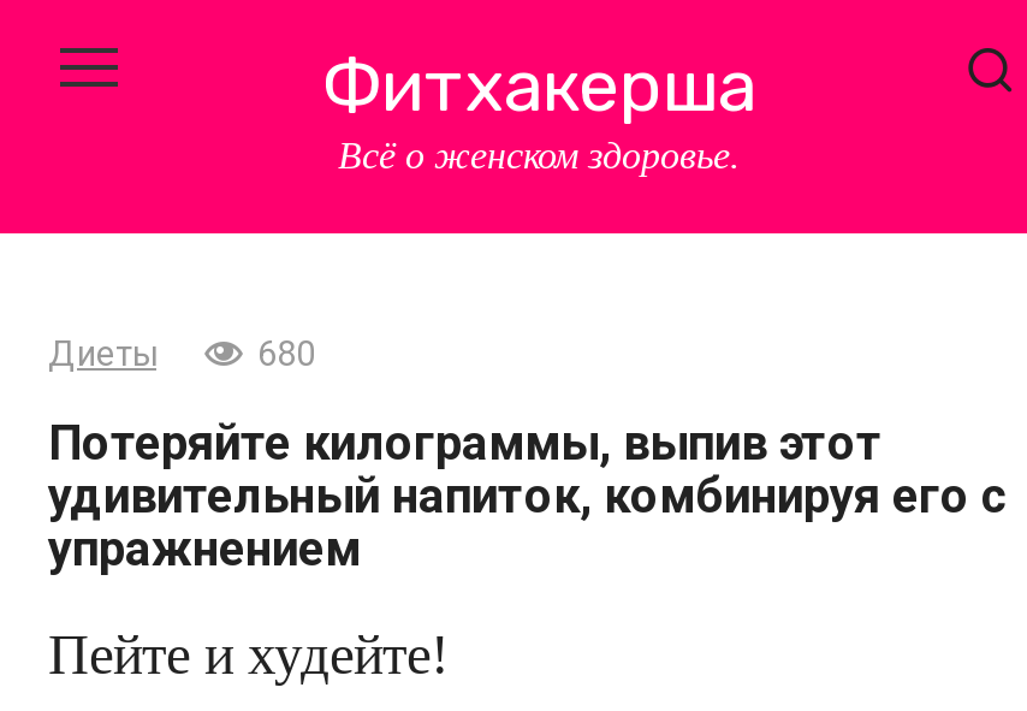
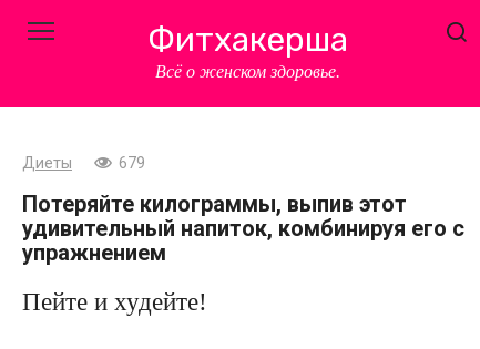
- 680
+ 679
